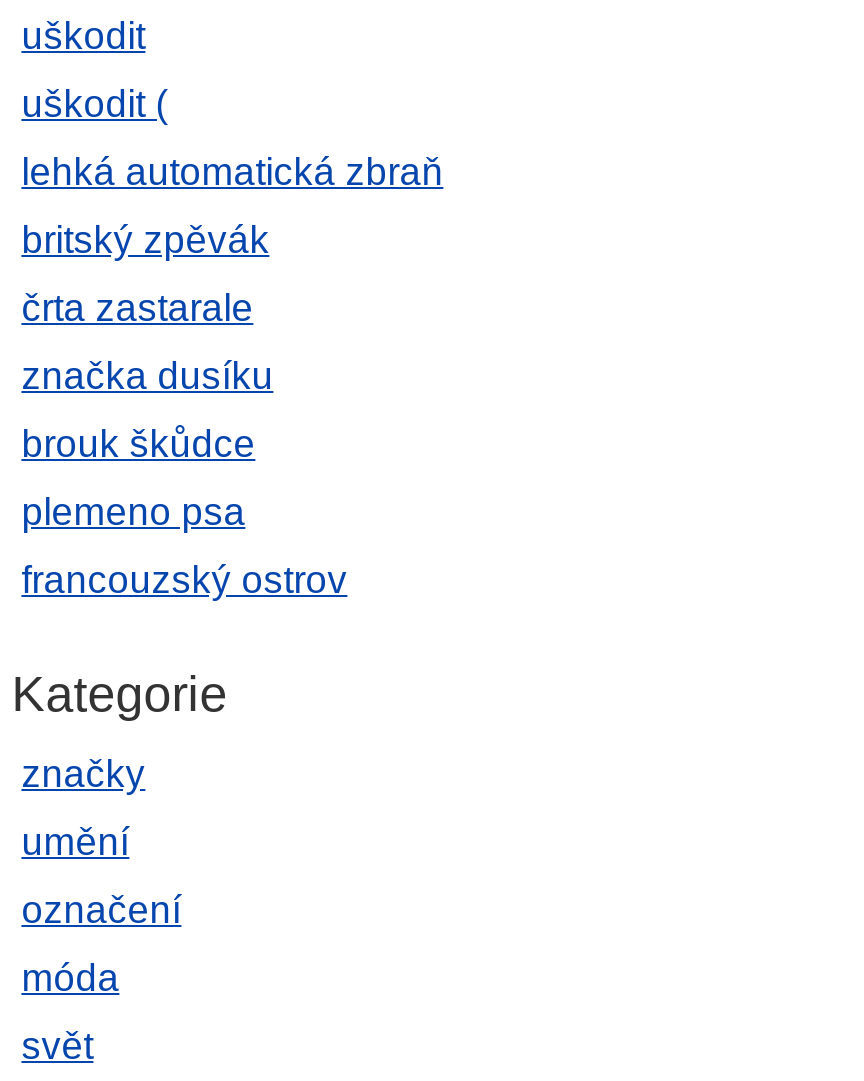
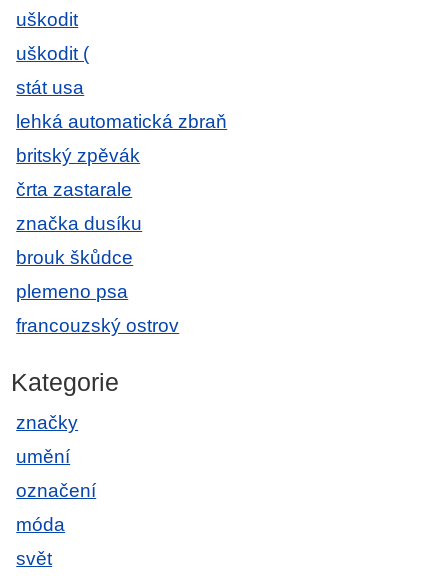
+ stát usa
